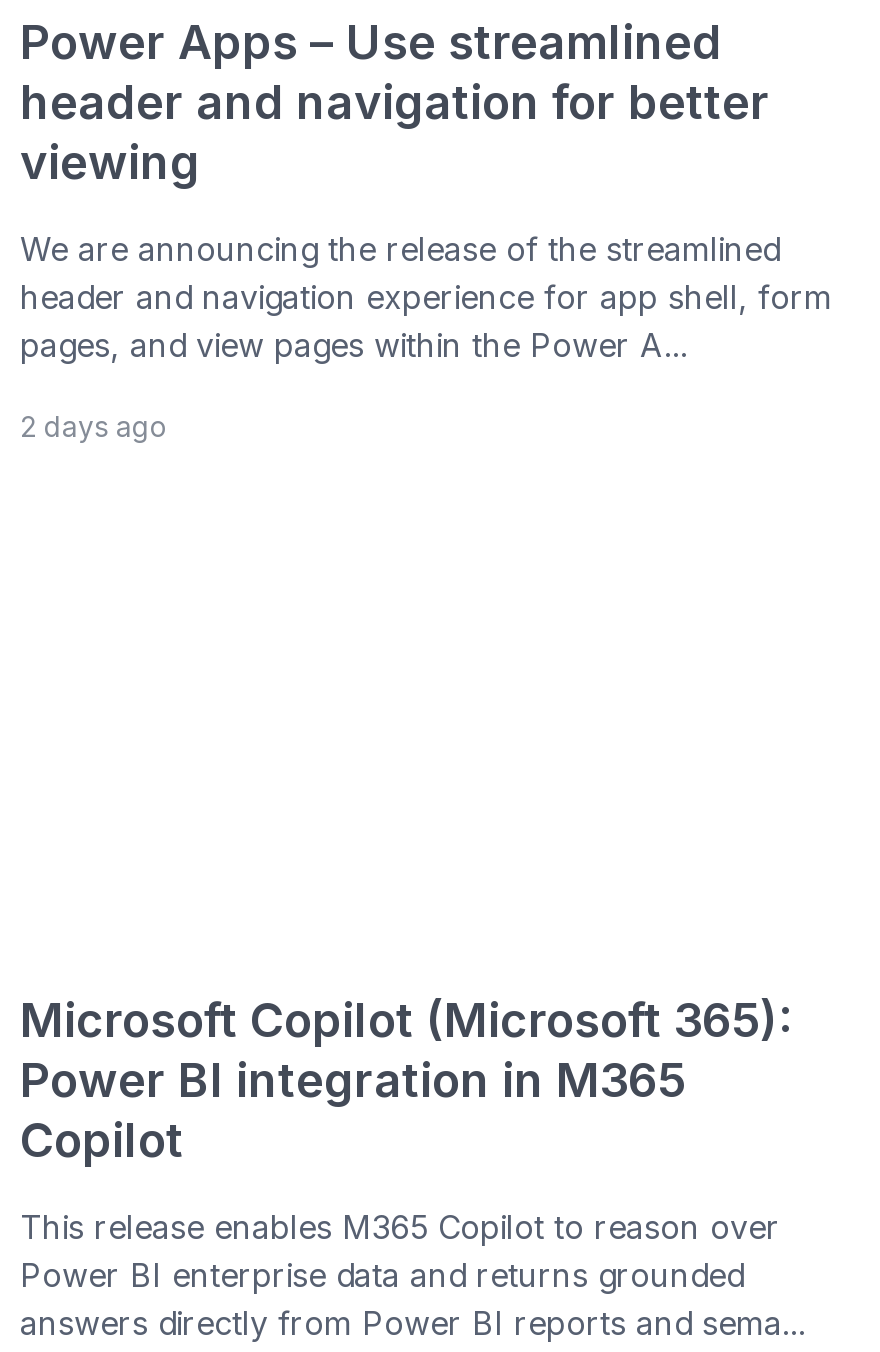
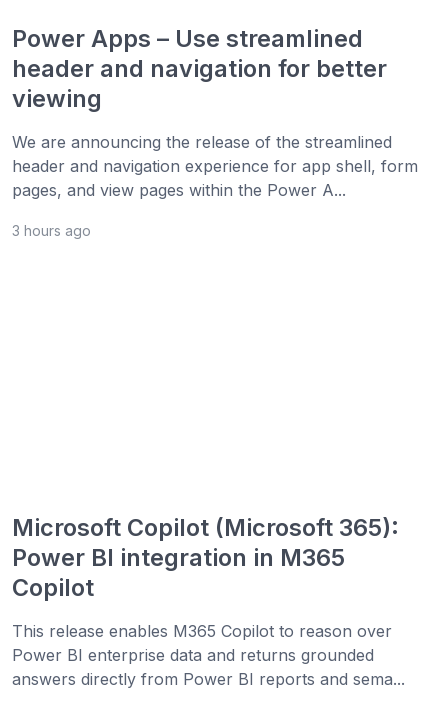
- 2 days ago
+ 3 hours ago
